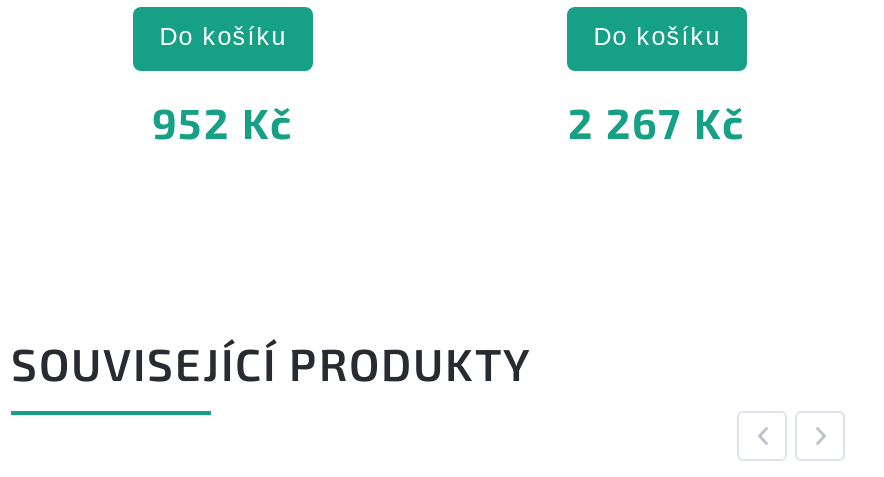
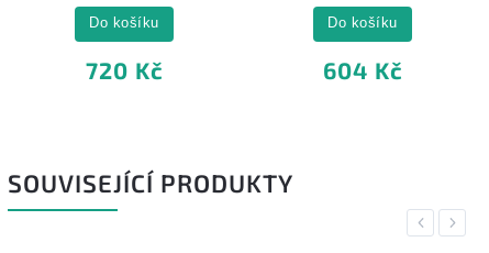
- 952 Kč
+ 720 Kč

- 2 267 Kč
+ 604 Kč
